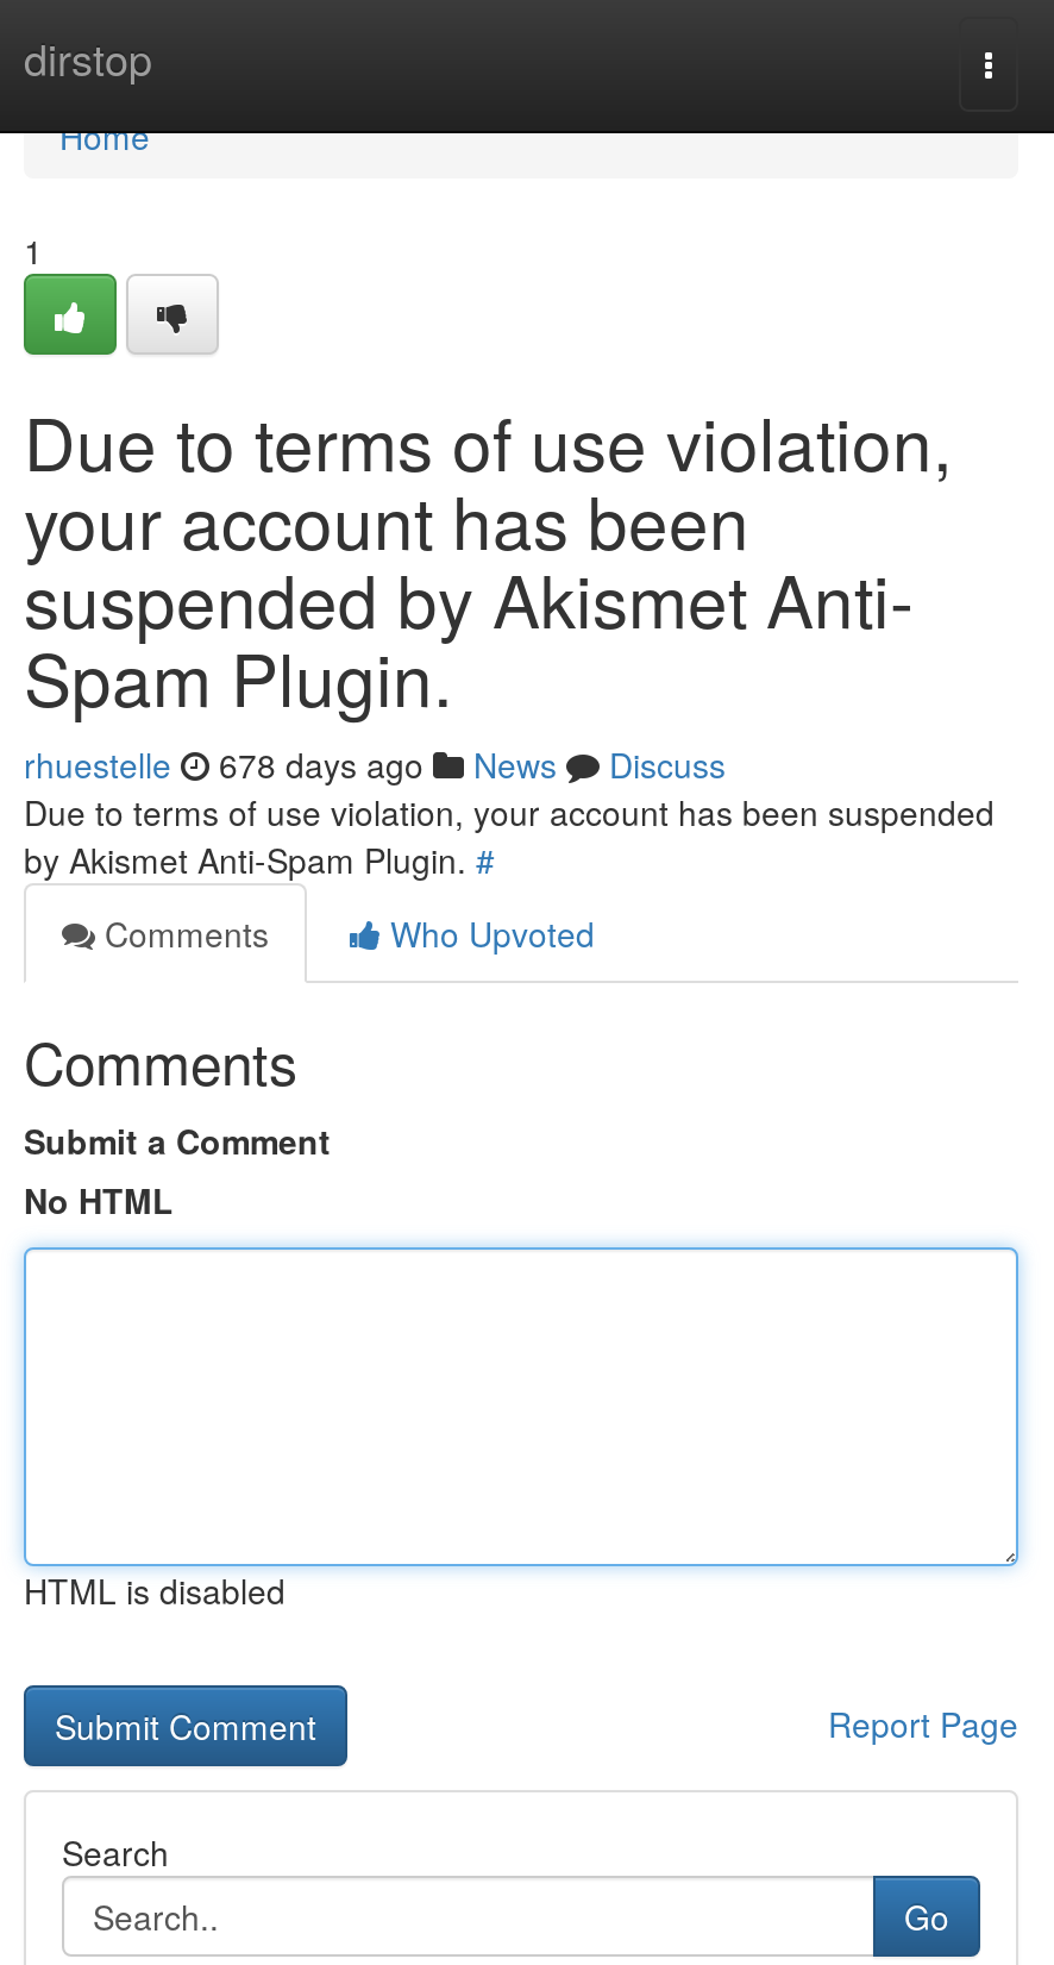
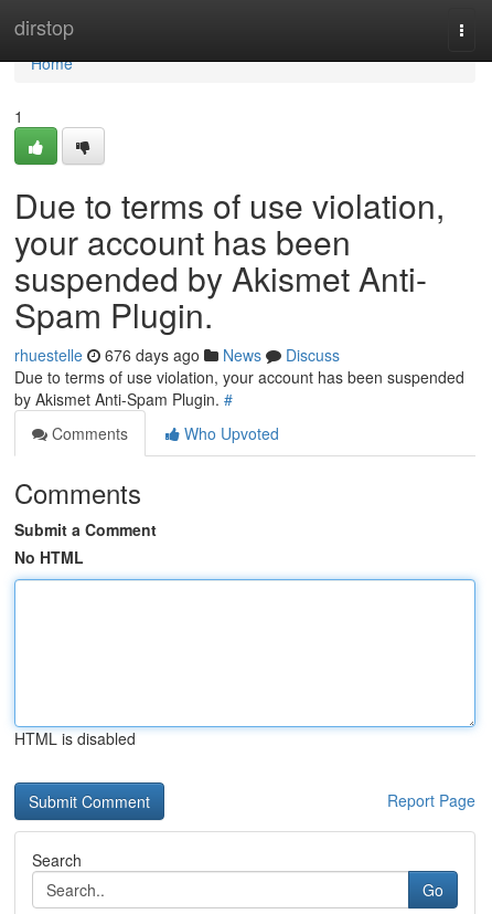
- rhuestelle 678 days ago News Discuss
+ rhuestelle 676 days ago News Discuss
